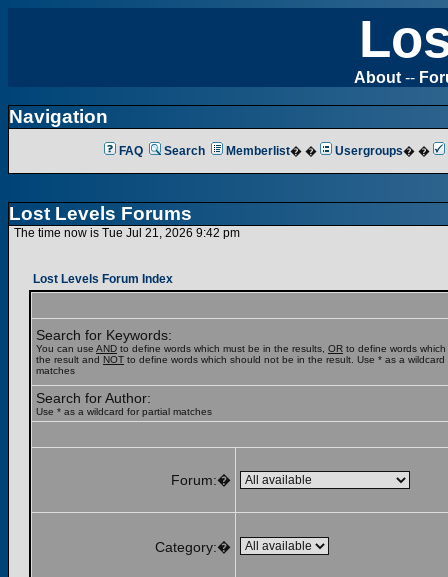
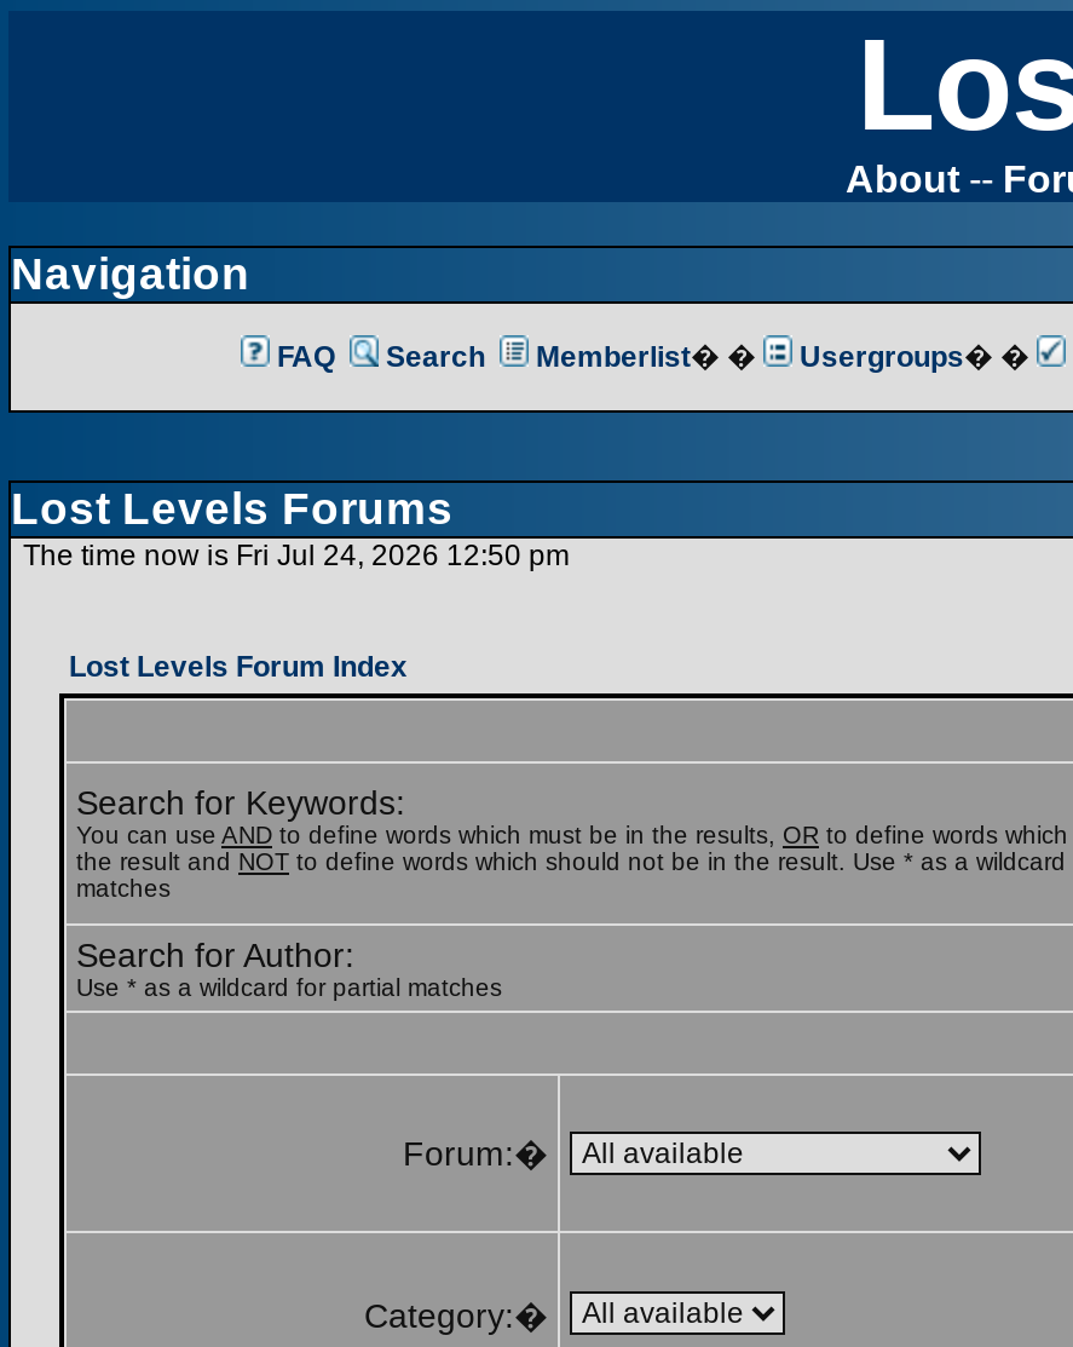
- The time now is Tue Jul 21, 2026 9:42 pm
+ The time now is Fri Jul 24, 2026 12:50 pm
